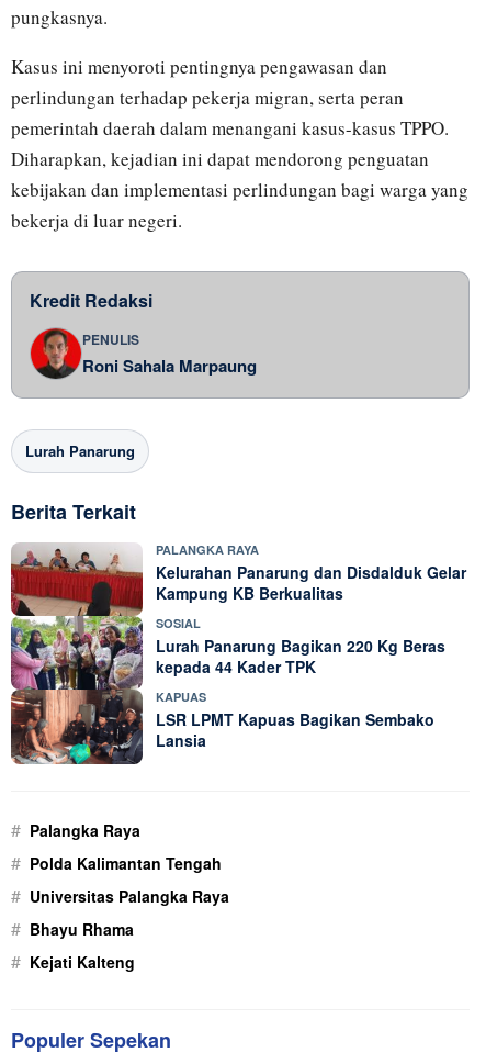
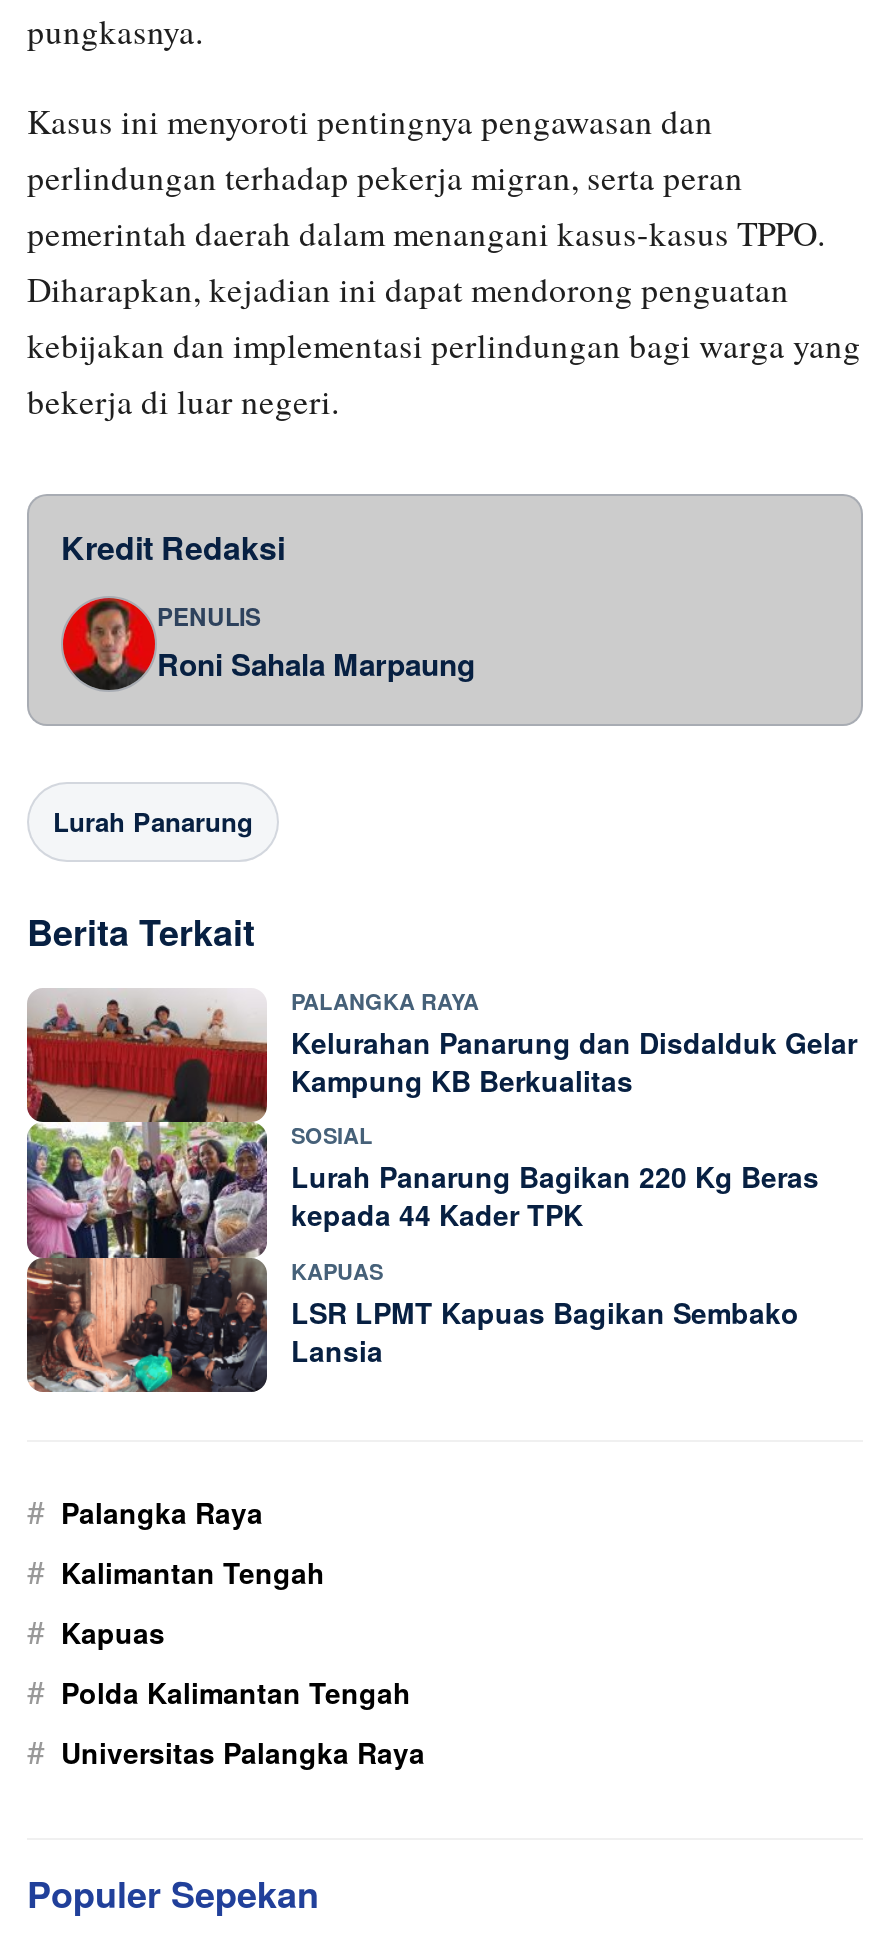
+ # Kalimantan Tengah
+ # Kapuas

moved down: # Polda Kalimantan Tengah | # Universitas Palangka Raya

- # Bhayu Rhama
- # Kejati Kalteng
